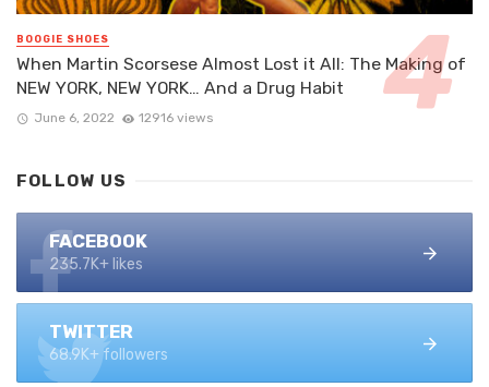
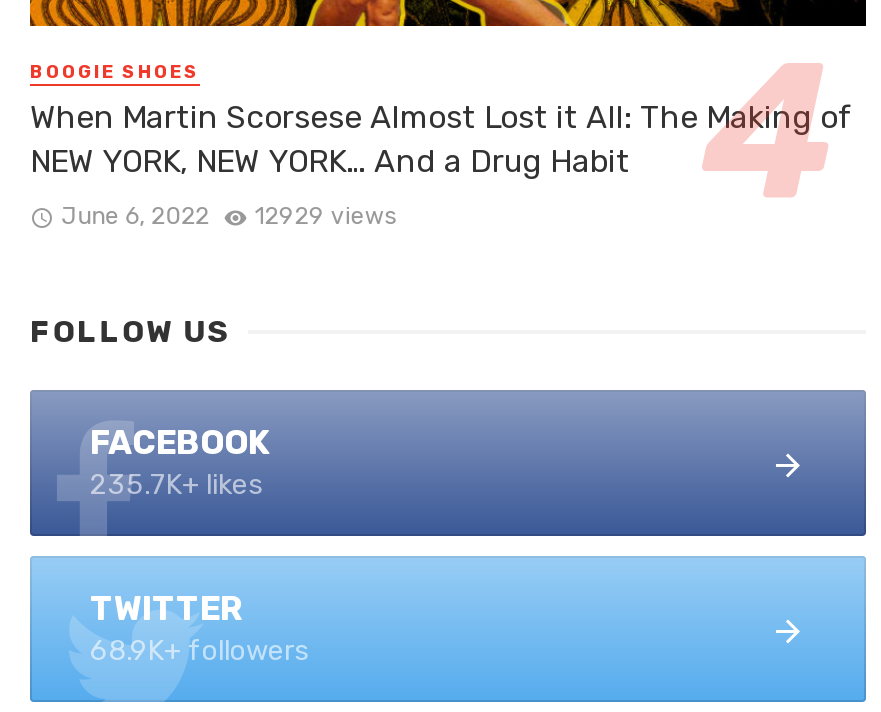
- June 6, 2022 12916 views
+ June 6, 2022 12929 views
